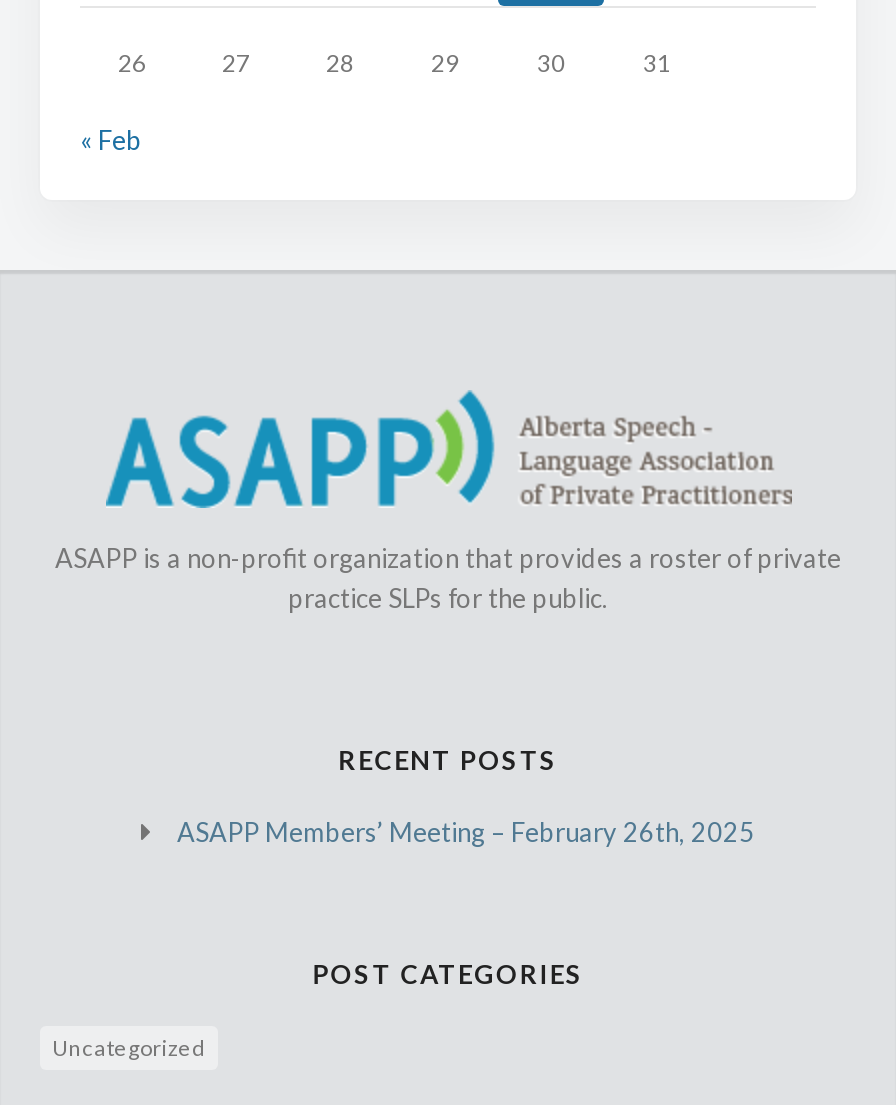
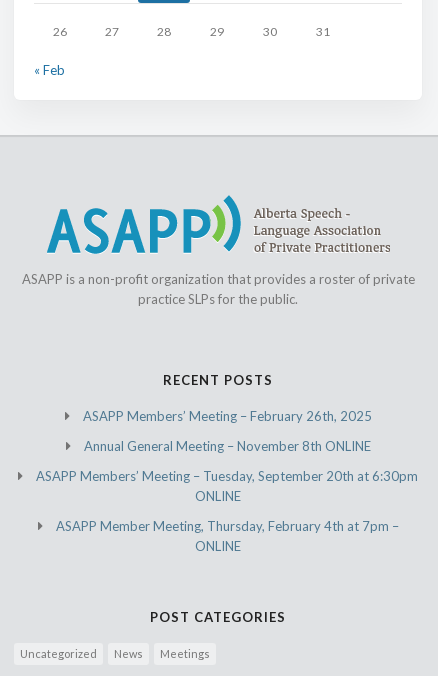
+ Annual General Meeting – November 8th ONLINE
+ ASAPP Members’ Meeting – Tuesday, September 20th at 6:30pm
+ ONLINE
+ ASAPP Member Meeting, Thursday, February 4th at 7pm –
+ ONLINE

+ News
+ Meetings
